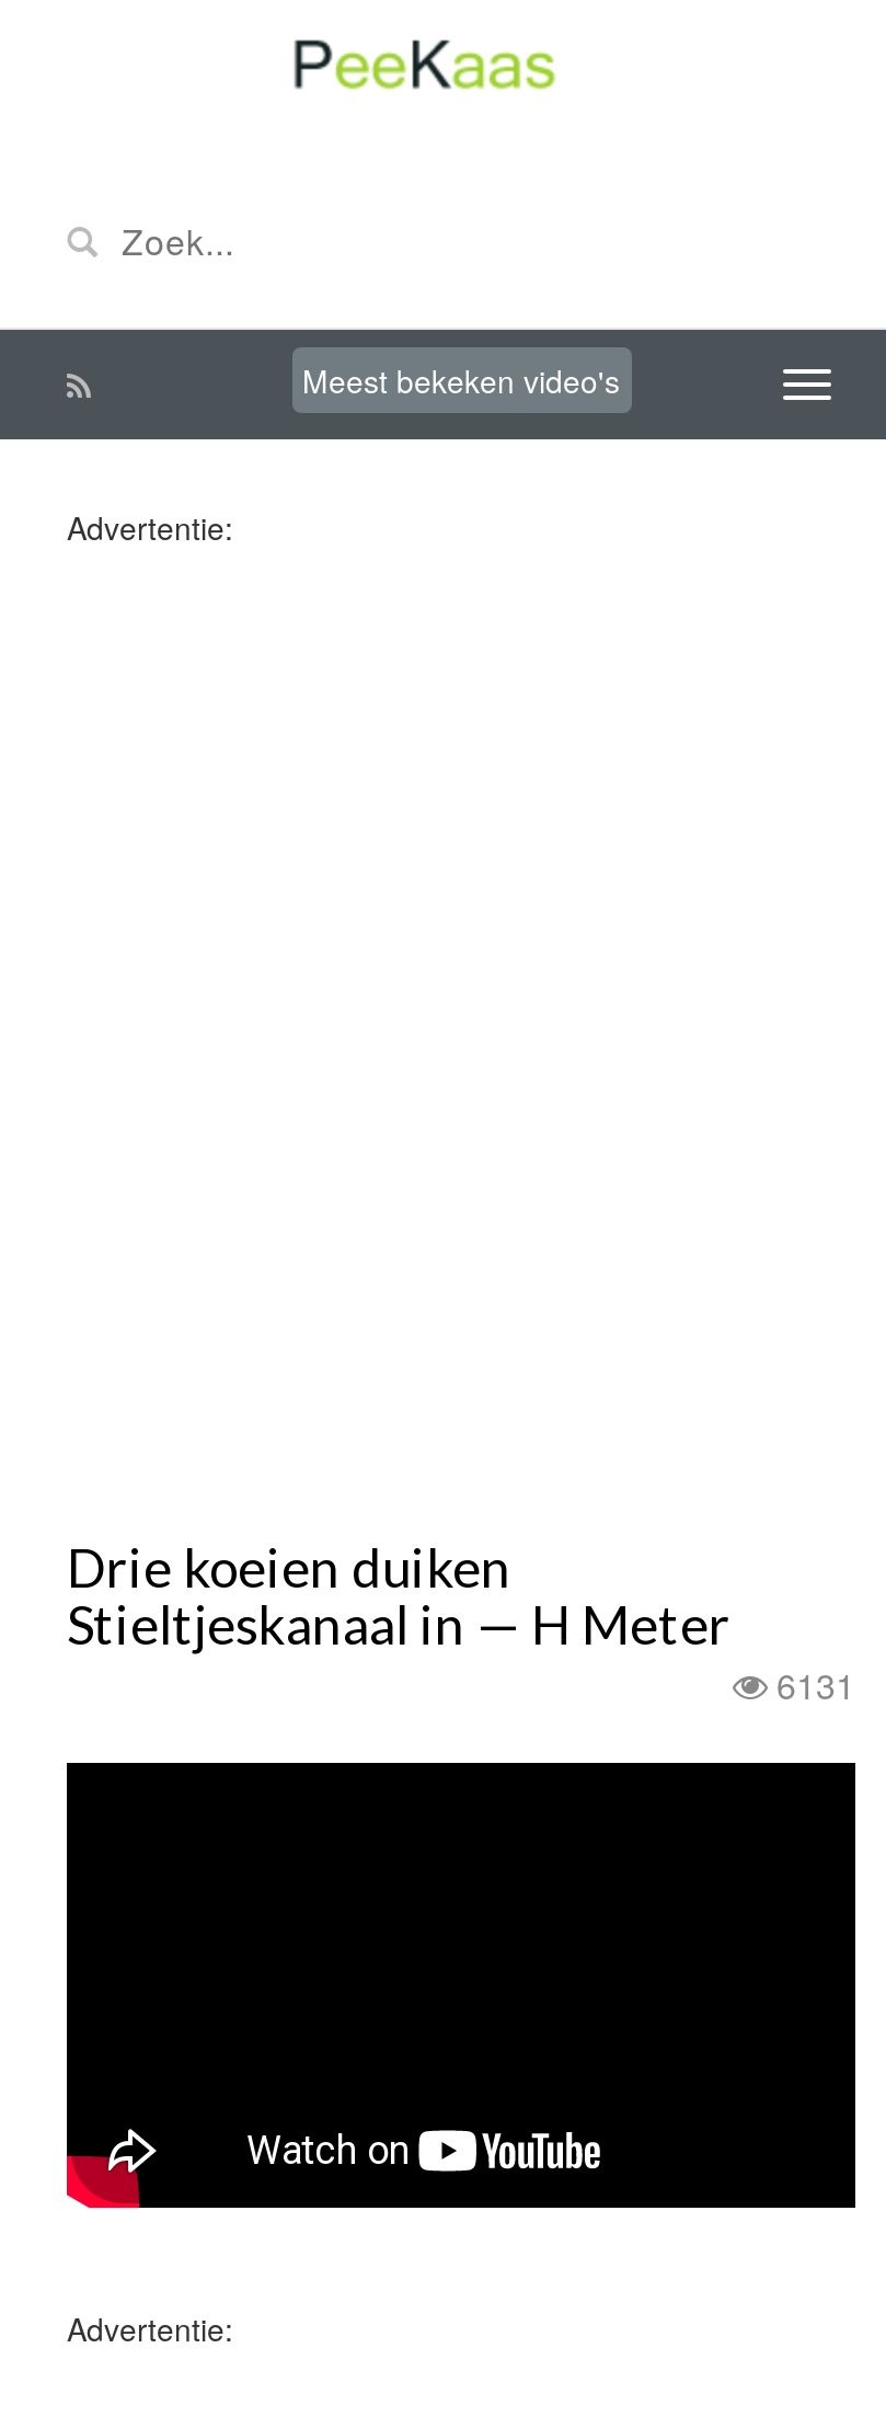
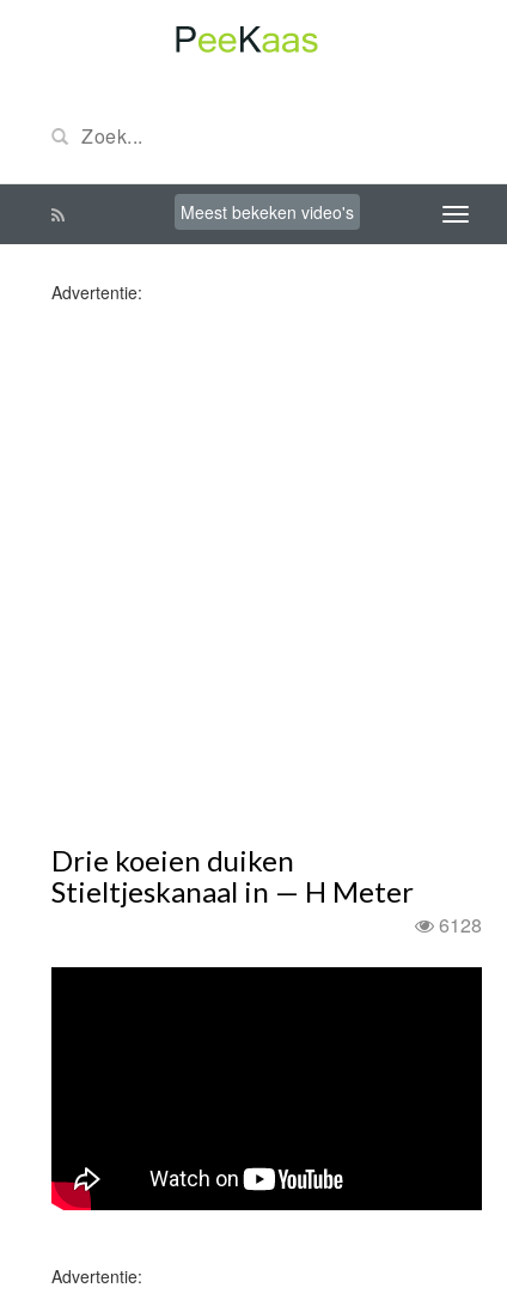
- 6131
+ 6128
